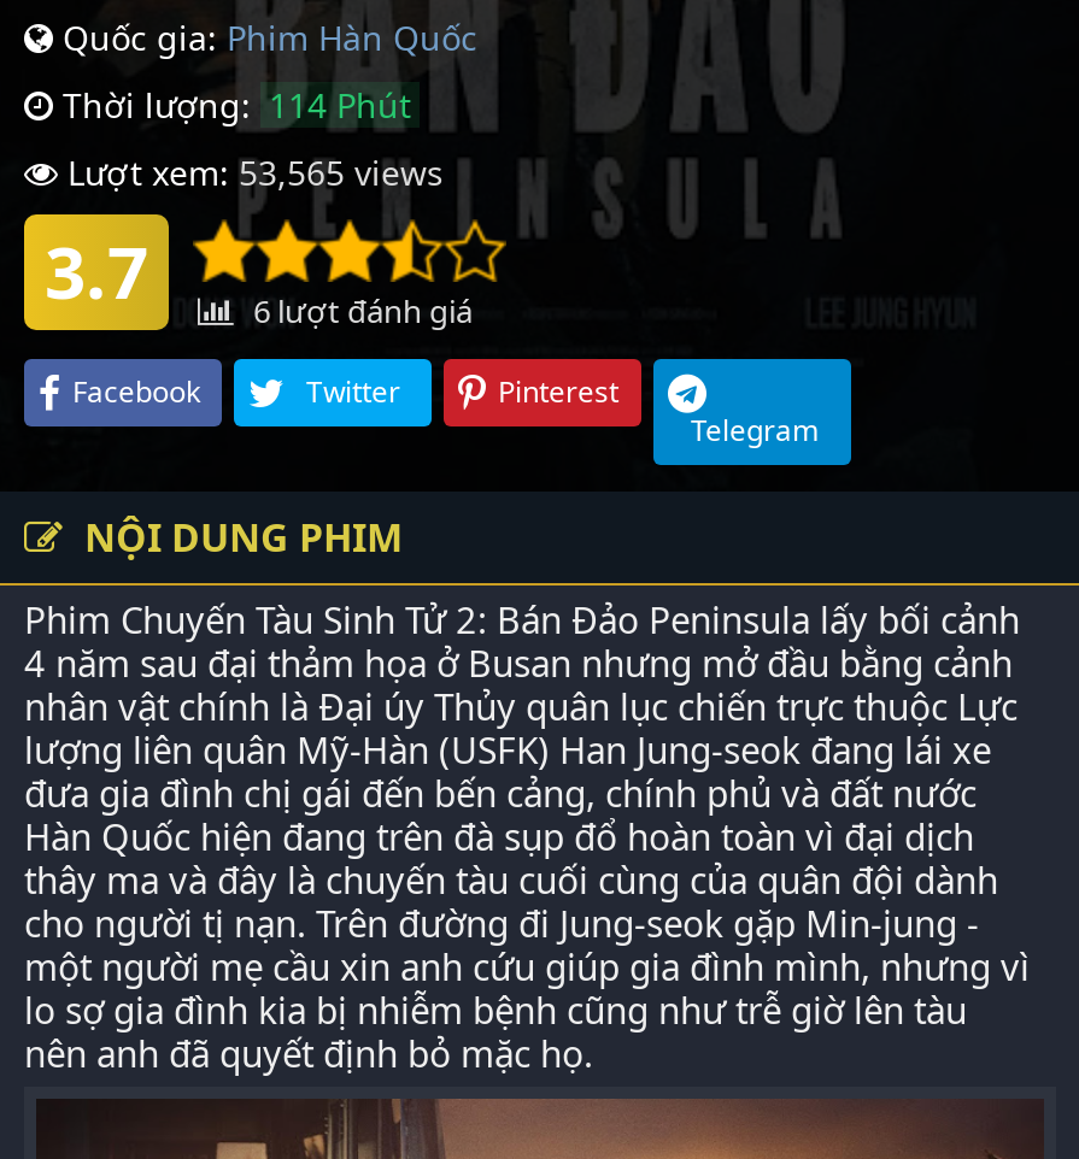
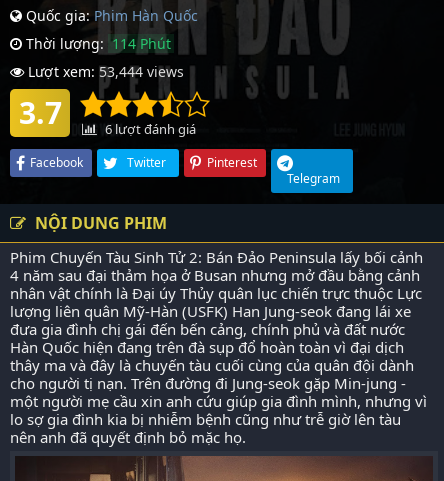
- Lượt xem: 53,565 views
+ Lượt xem: 53,444 views
